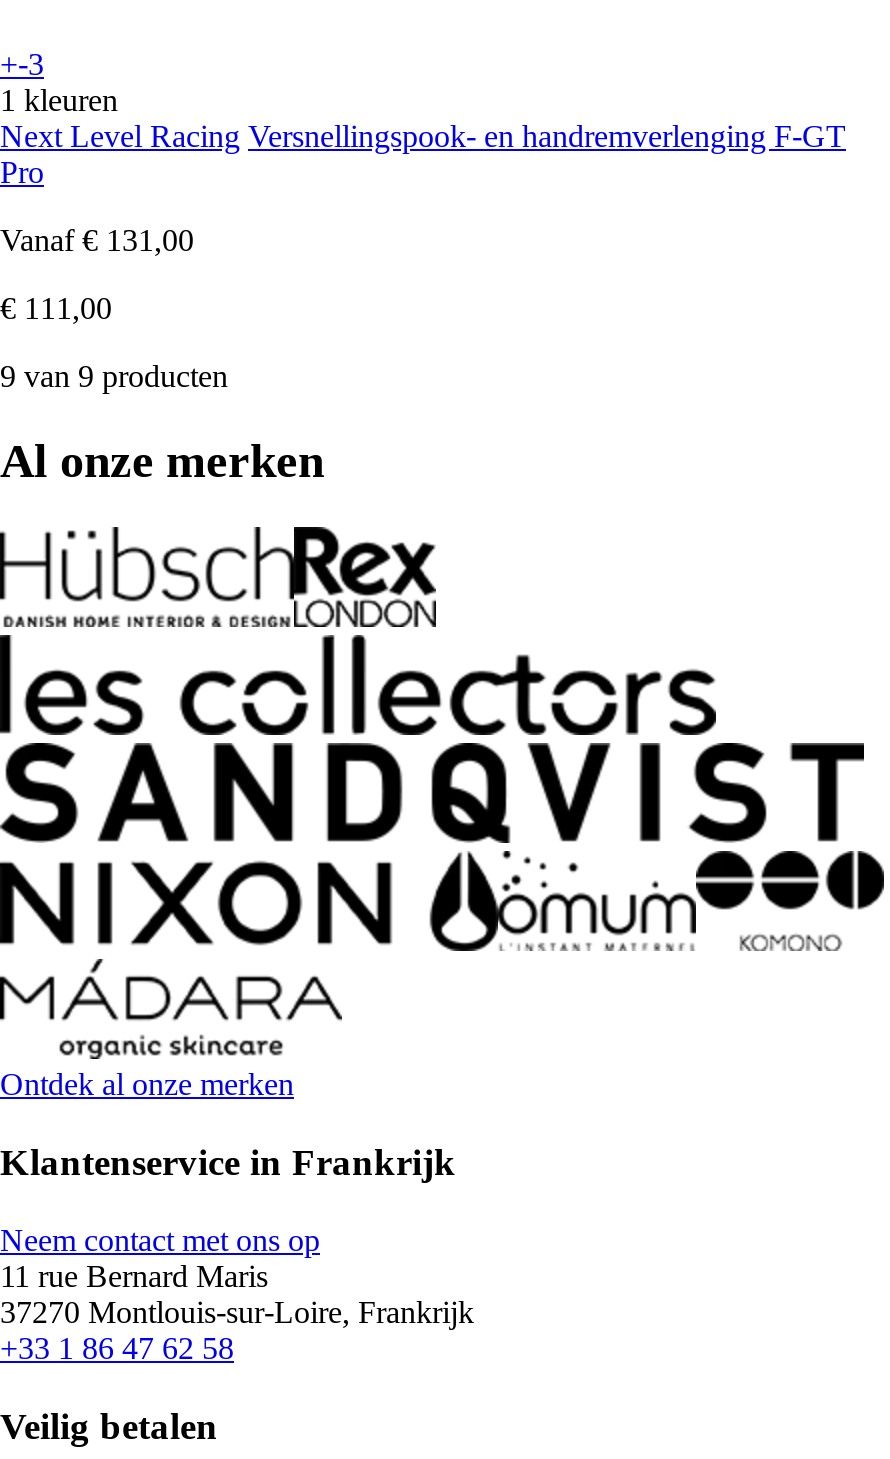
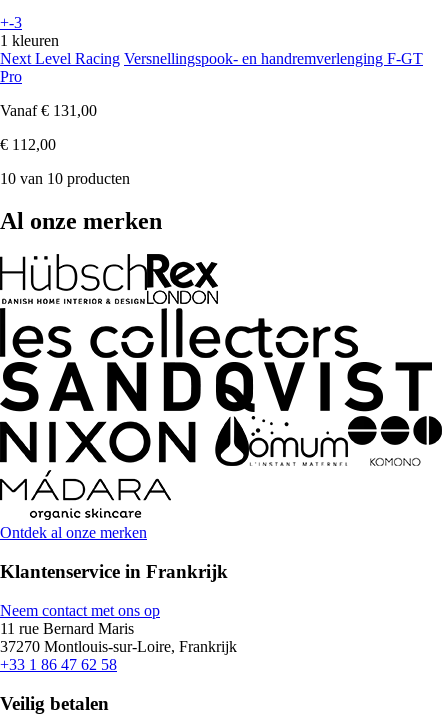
- € 111,00
+ € 112,00

- 9 van 9 producten
+ 10 van 10 producten
